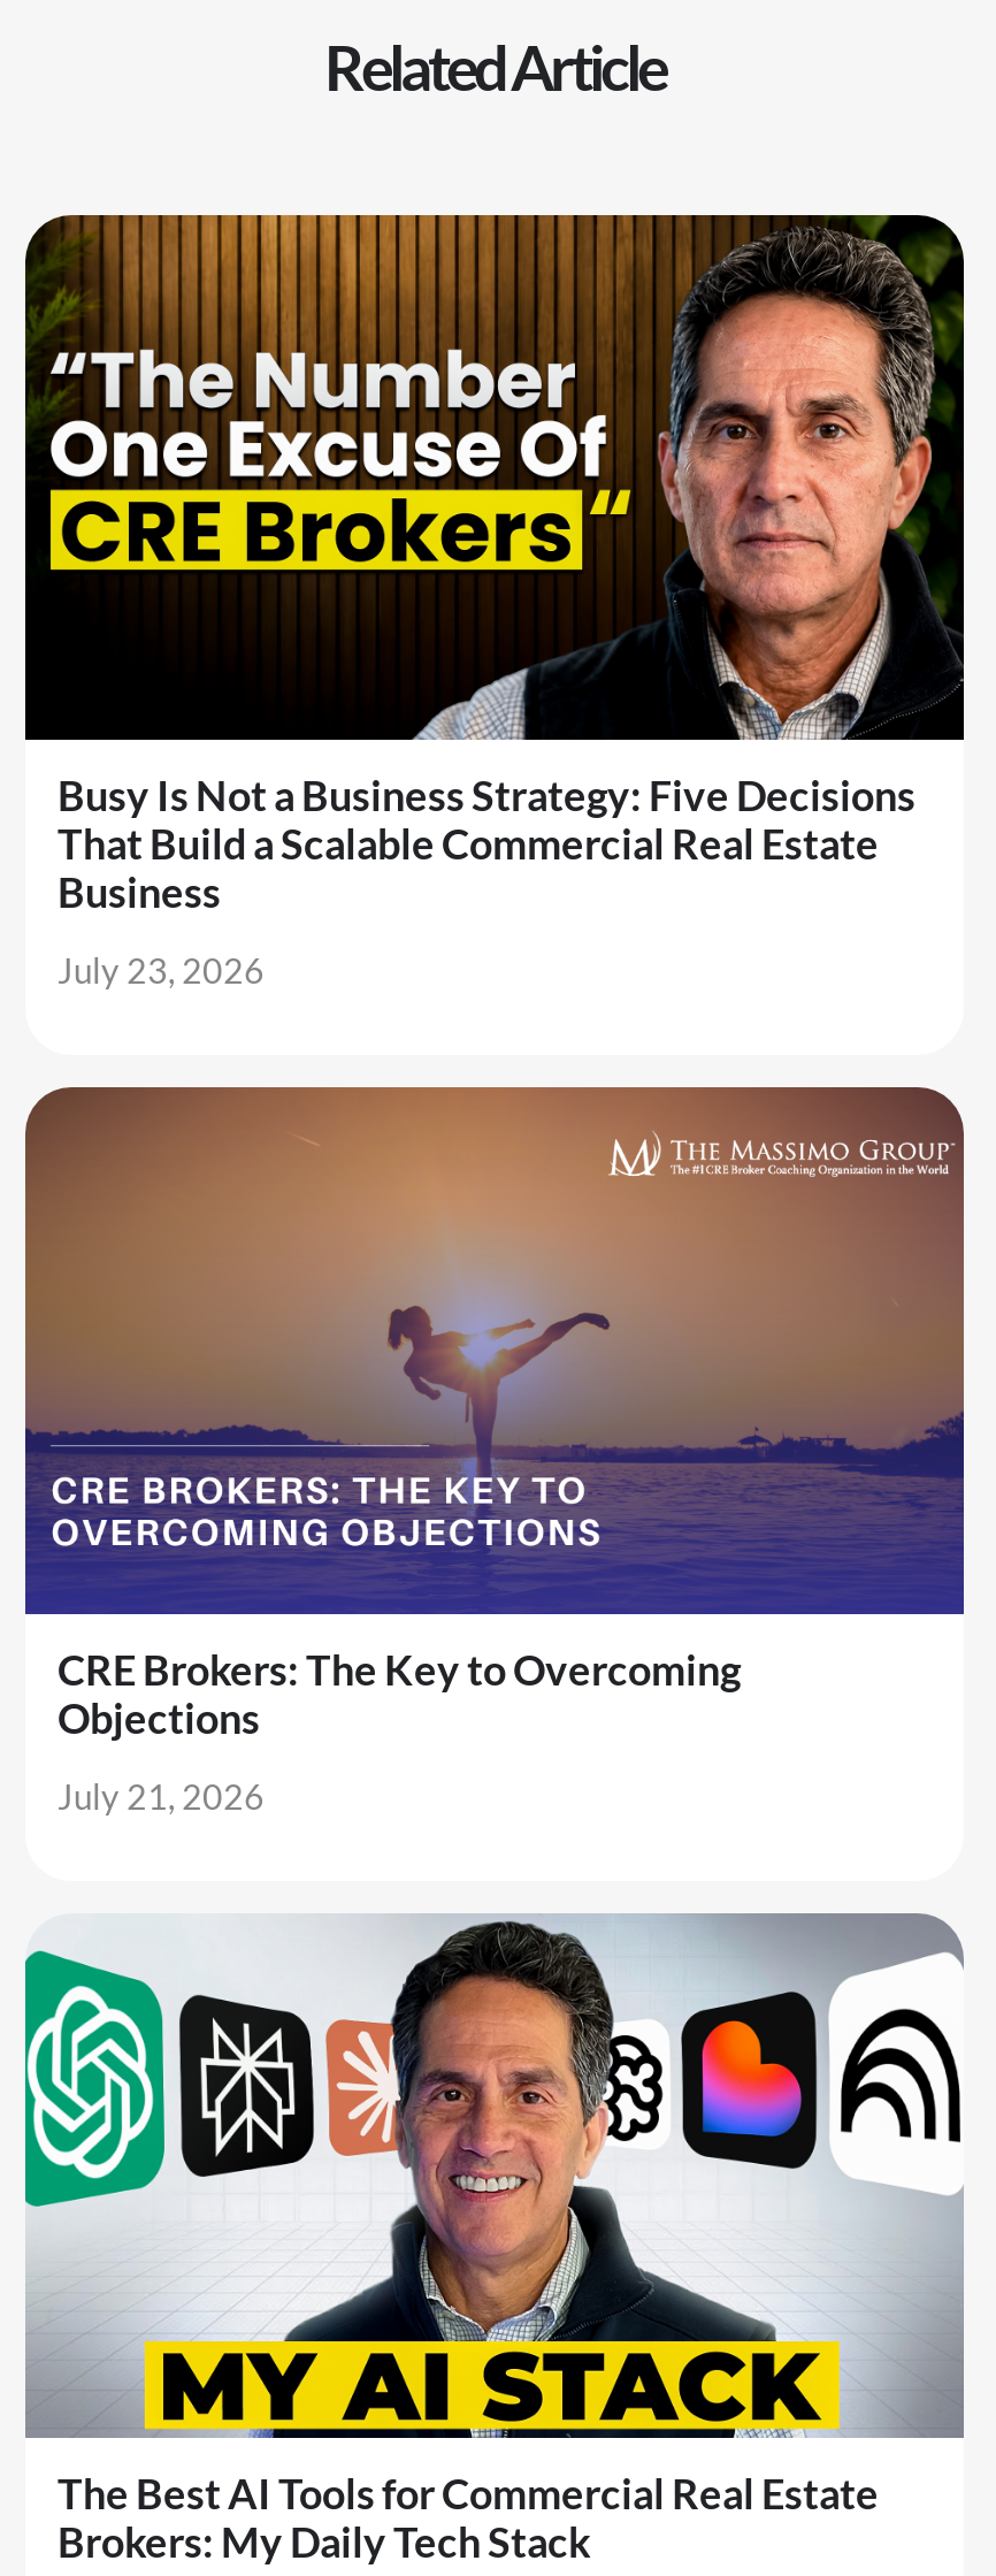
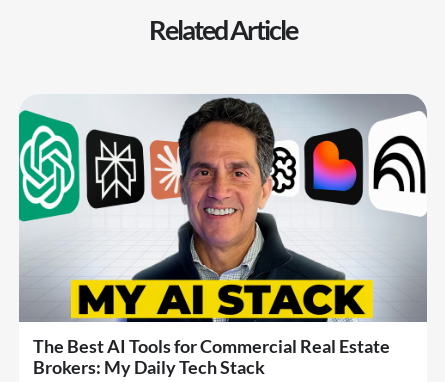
- [image]
- Busy Is Not a Business Strategy: Five Decisions
- That Build a Scalable Commercial Real Estate
- Business
- July 23, 2026

- [image]
- CRE Brokers: The Key to Overcoming
- Objections
- July 21, 2026
